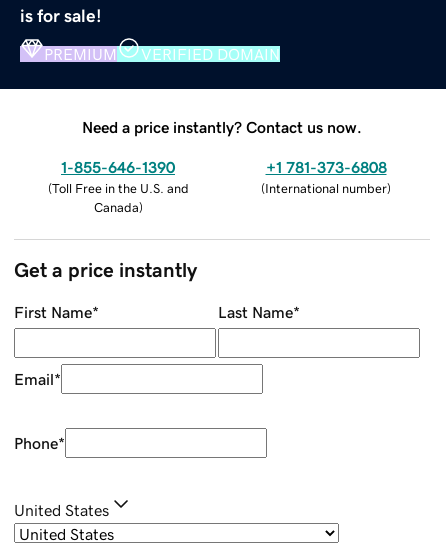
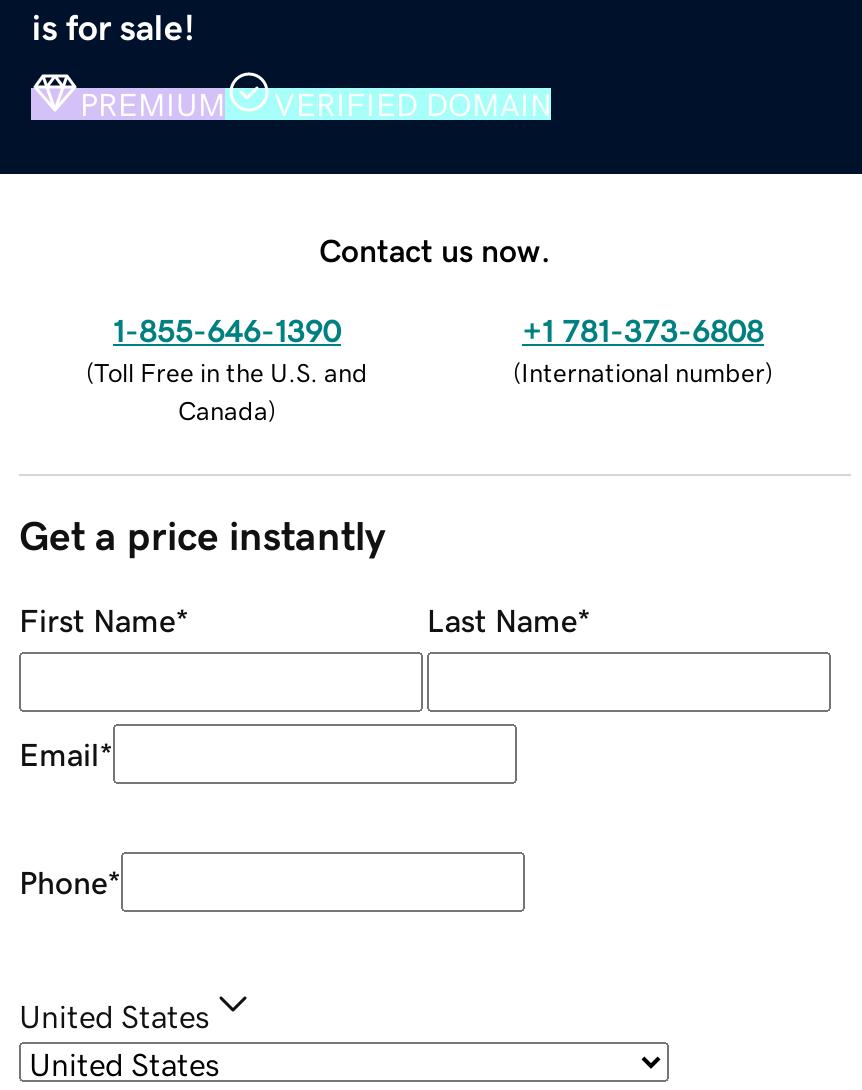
- Need a price instantly? Contact us now.
+ Contact us now.
